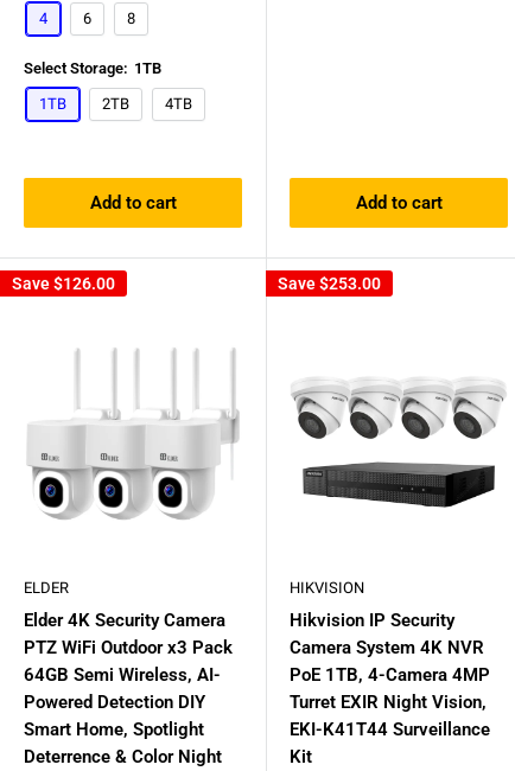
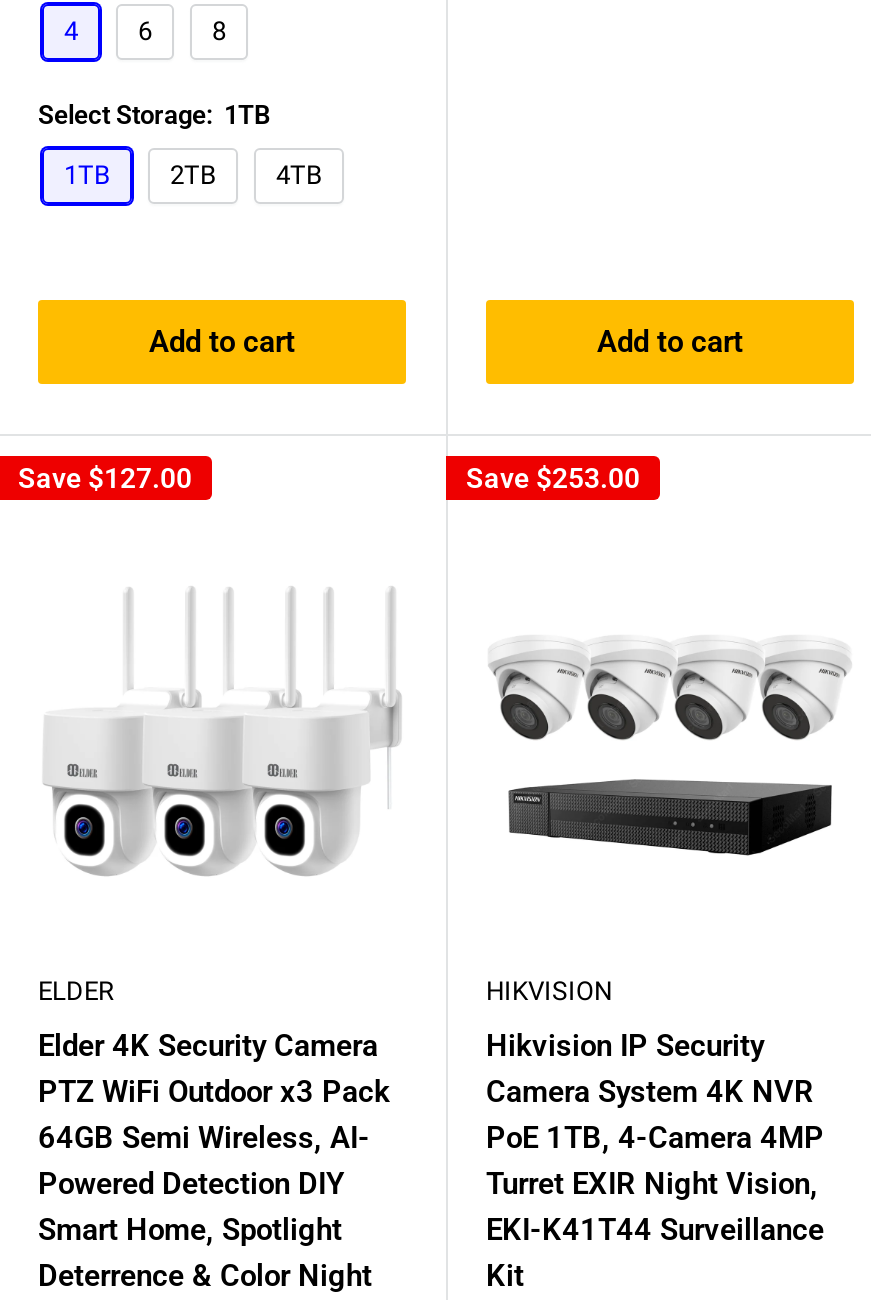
- Save $126.00
+ Save $127.00
